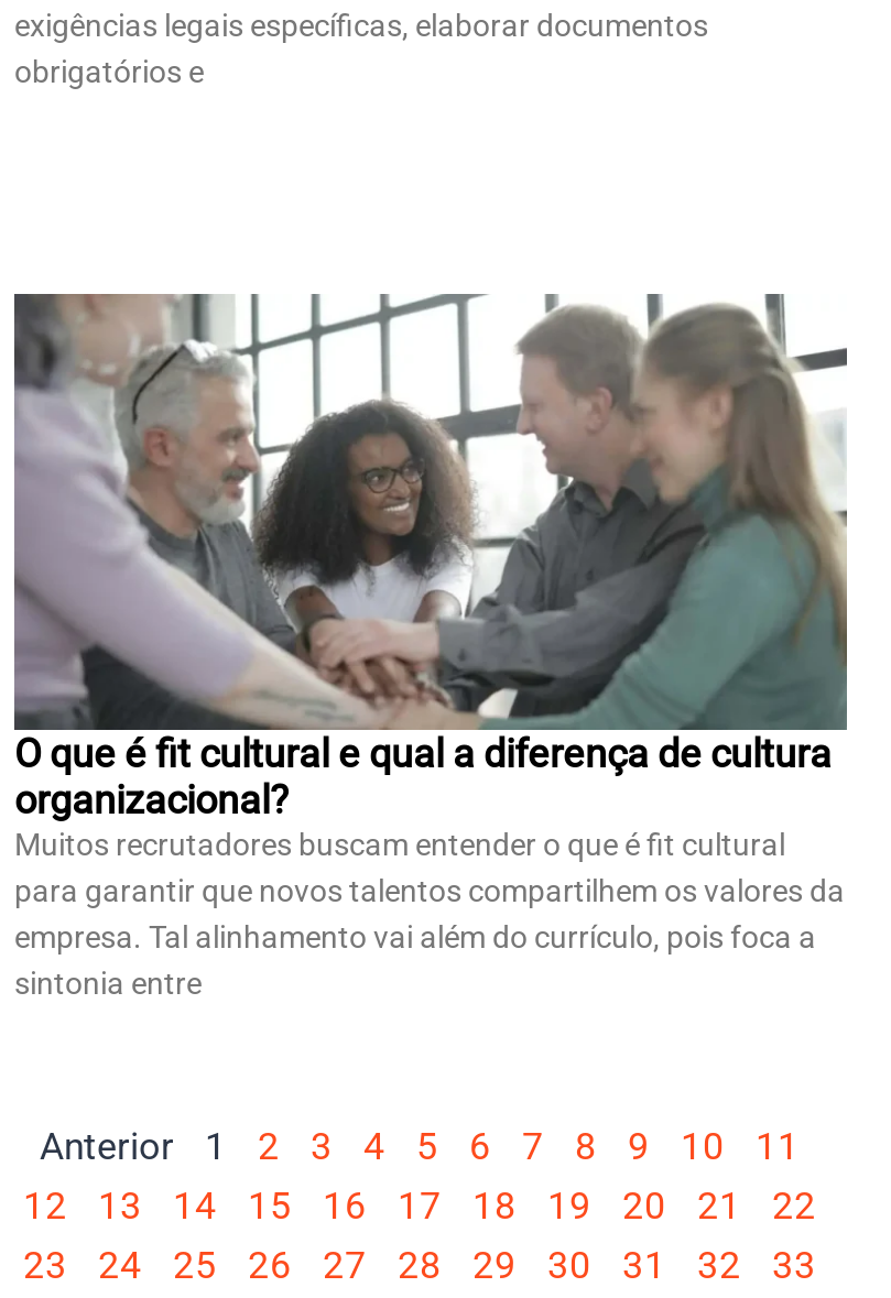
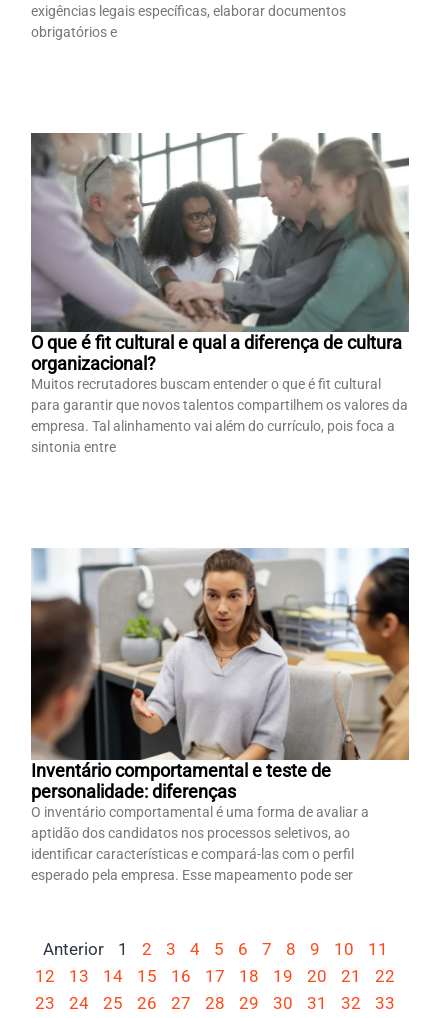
+ [image]
+ Inventário comportamental e teste de
+ personalidade: diferenças
+ O inventário comportamental é uma forma de avaliar a
+ aptidão dos candidatos nos processos seletivos, ao
+ identificar características e compará-las com o perfil
+ esperado pela empresa. Esse mapeamento pode ser
